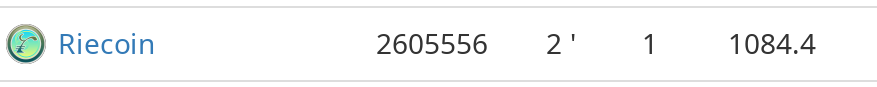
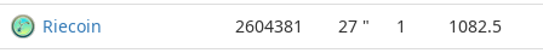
- 2605556
+ 2604381

- 2 '
+ 27 "

- 1084.4
+ 1082.5
